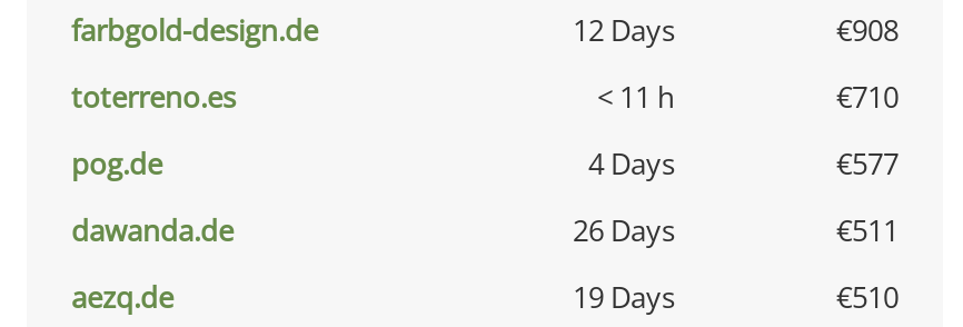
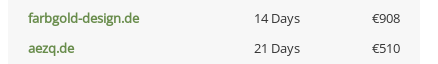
- 12 Days
+ 14 Days

- toterreno.es
- < 11 h
- €710
- pog.de
- 4 Days
- €577
- dawanda.de
- 26 Days
- €511

- 19 Days
+ 21 Days
